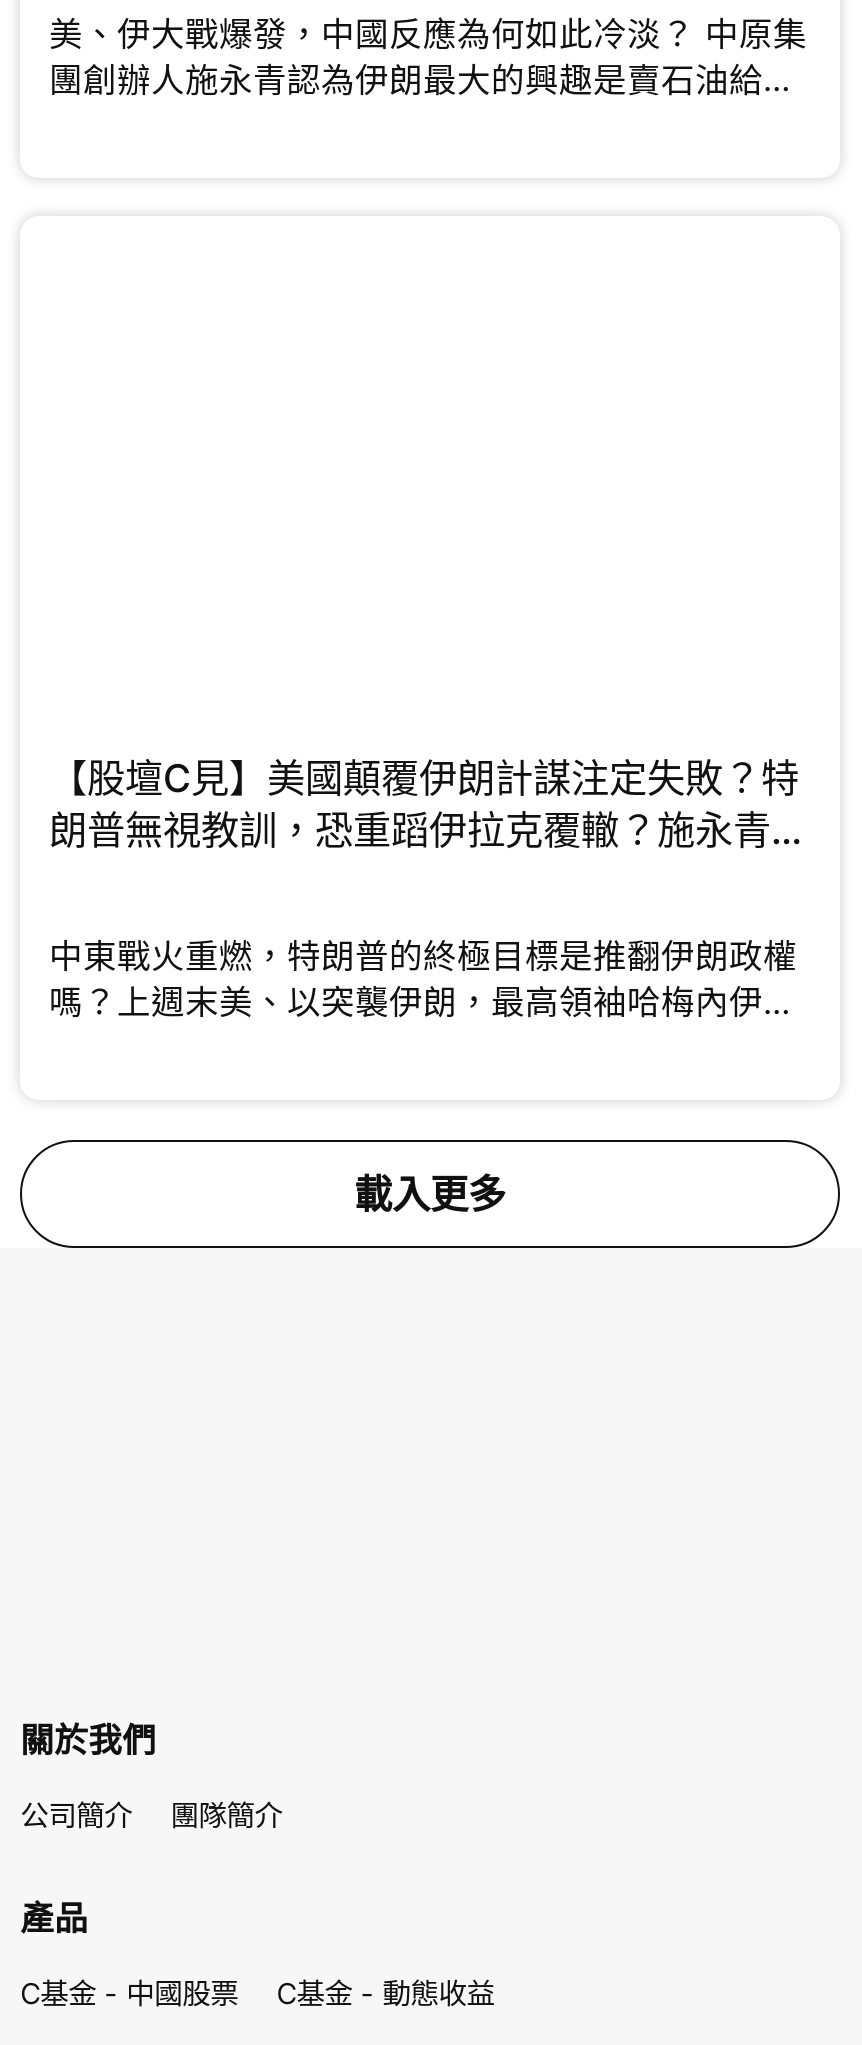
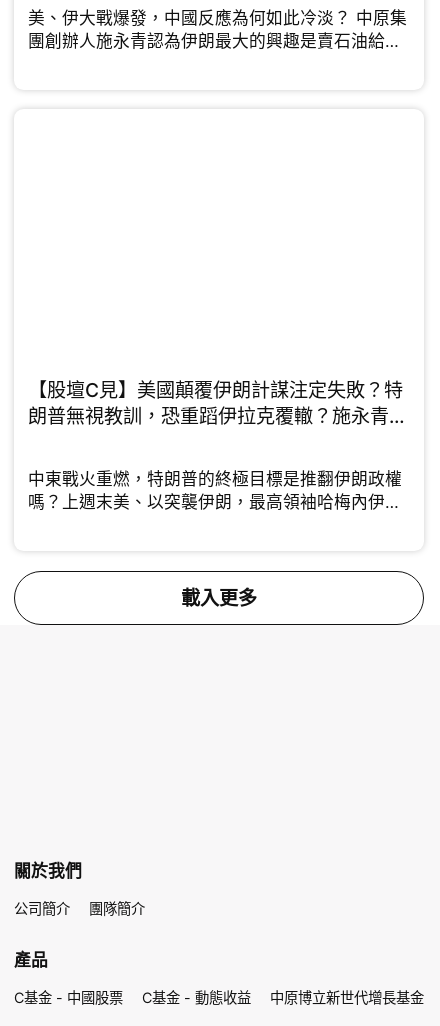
+ 中原博立新世代增長基金
